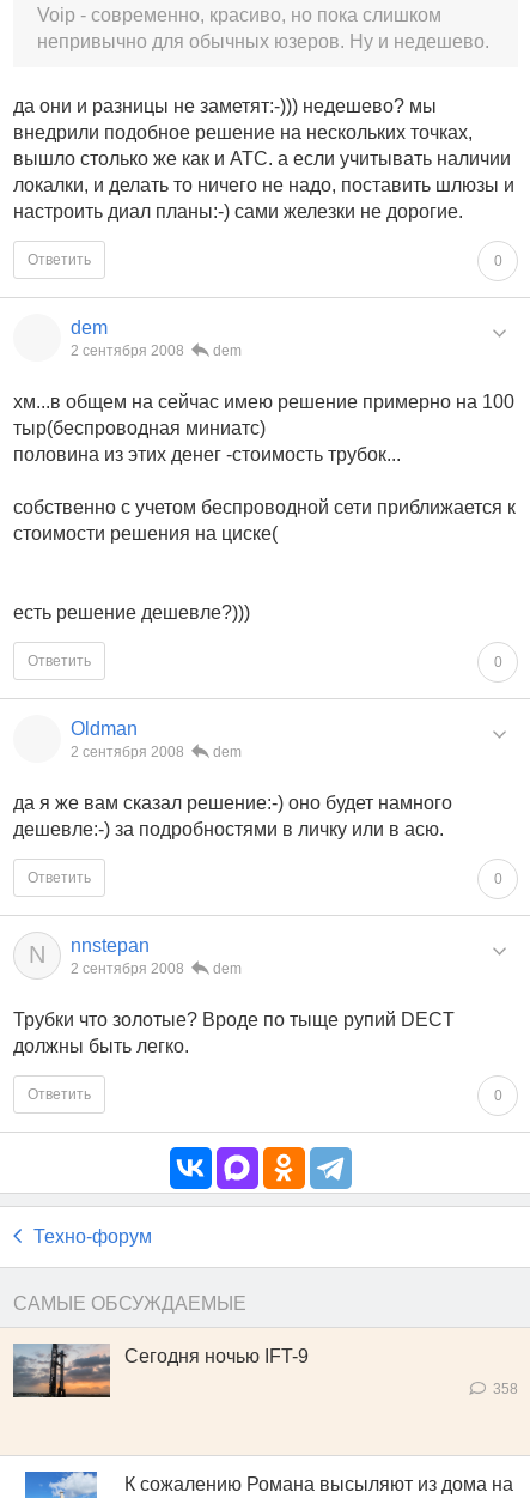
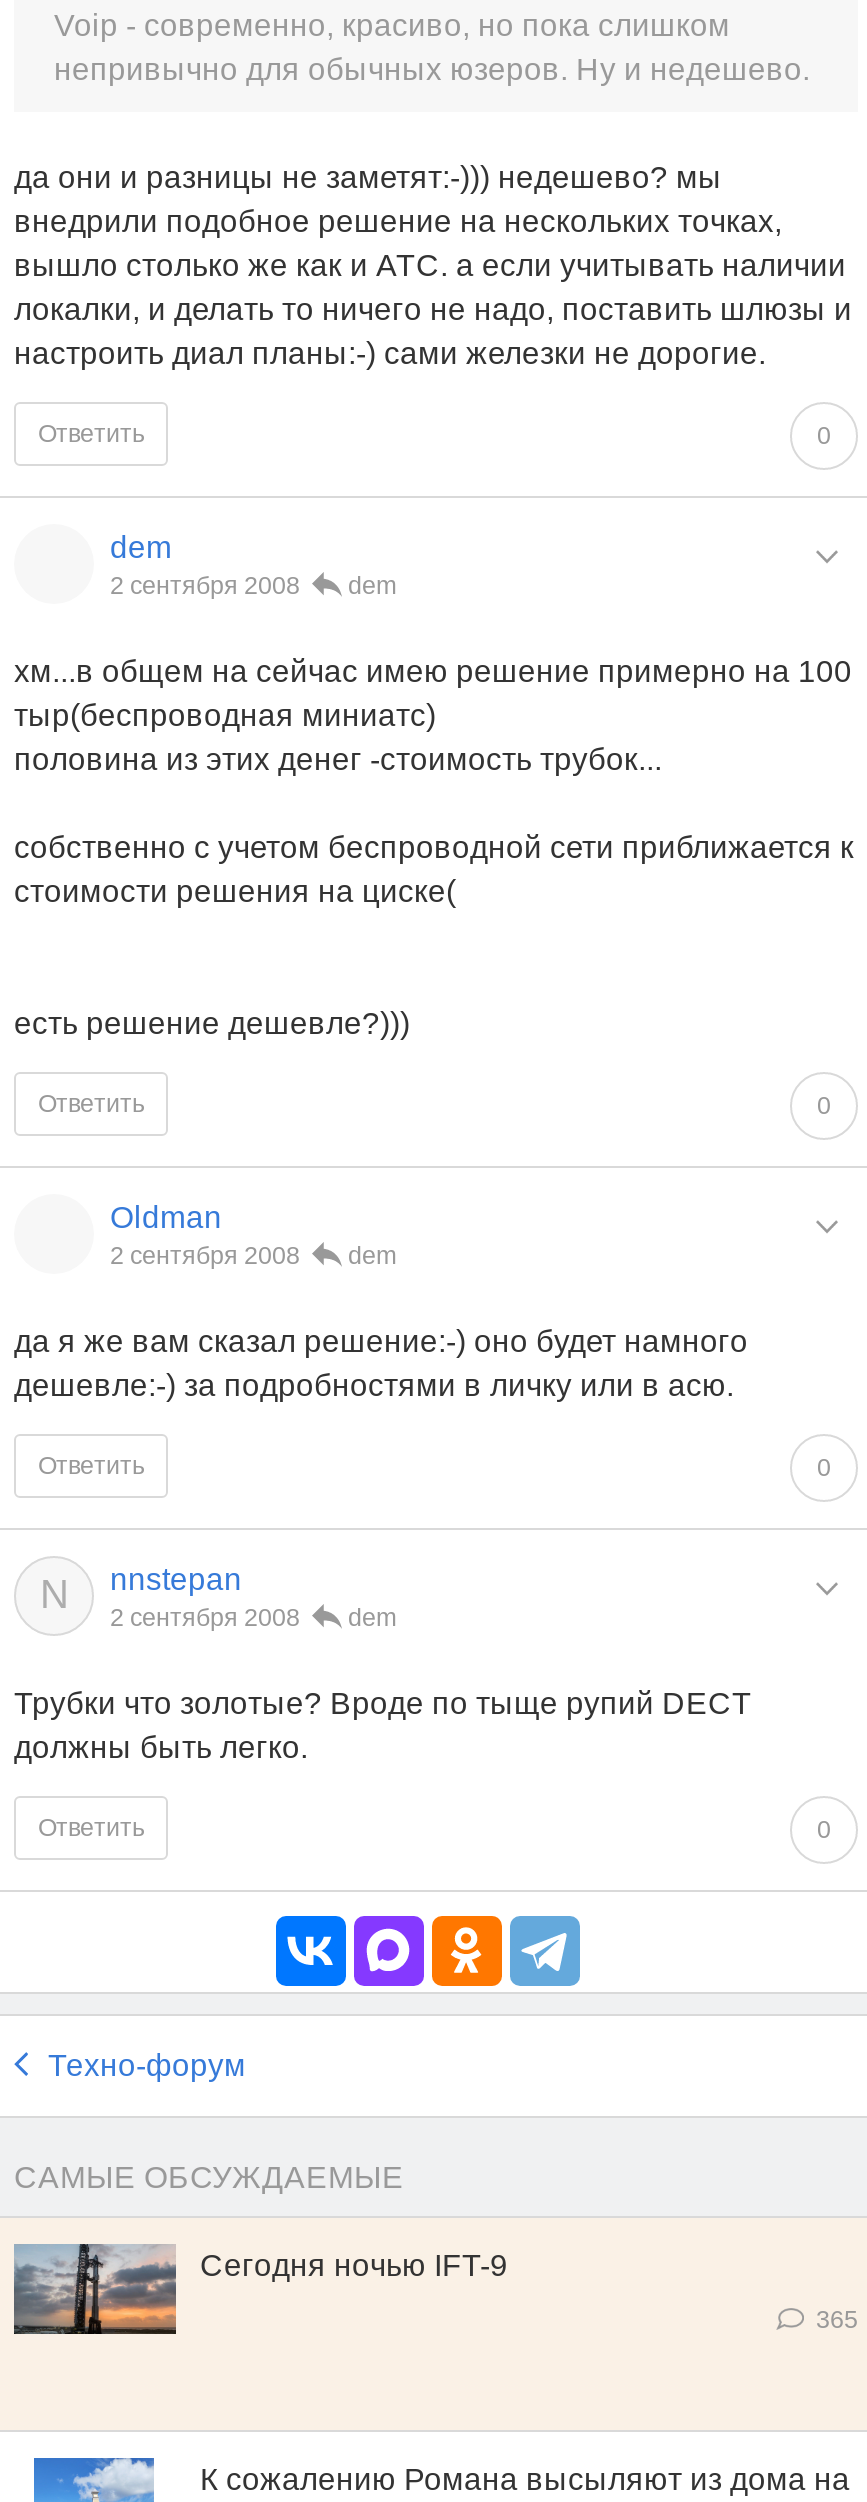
- 358
+ 365
